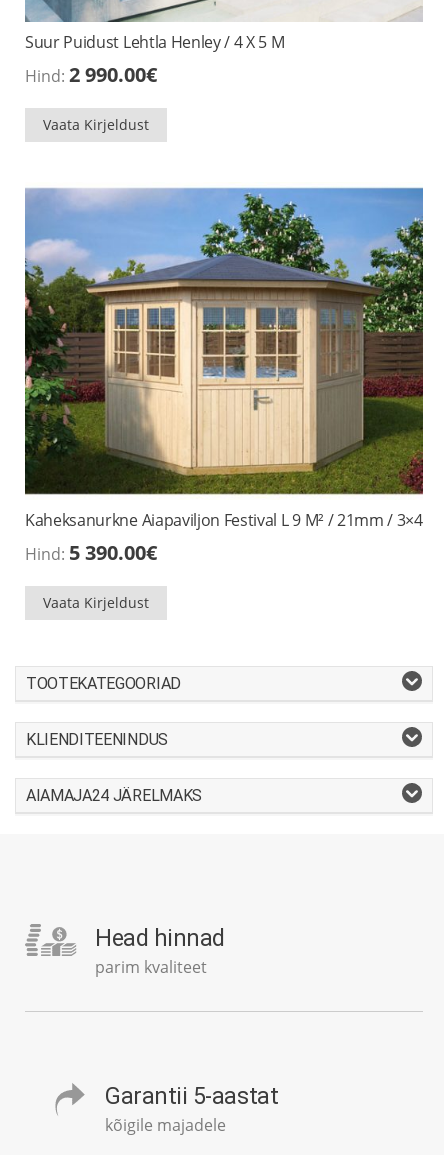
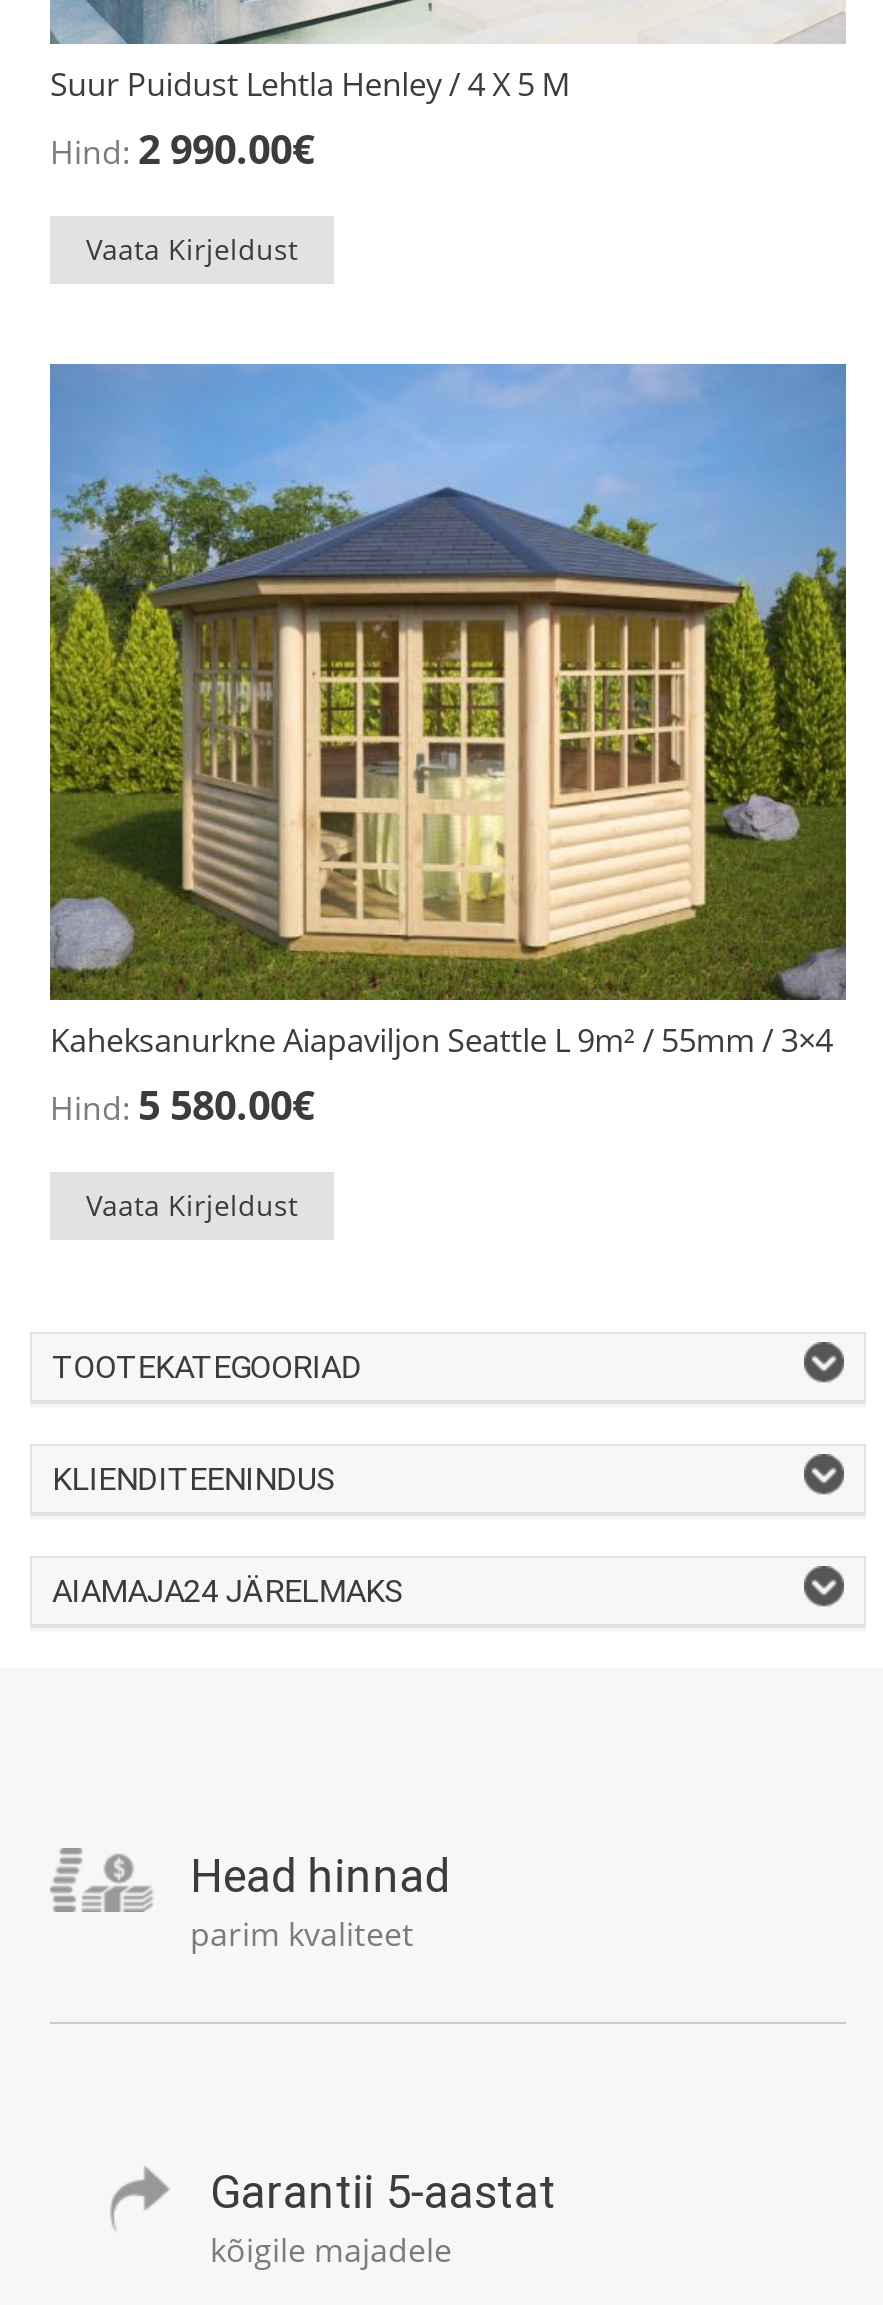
- [image]
- Kaheksanurkne Aiapaviljon Festival L 9 M² / 21mm / 3×4
- Hind: 5 390.00€
+ [image]
+ Kaheksanurkne Aiapaviljon Seattle L 9m² / 55mm / 3×4
+ Hind: 5 580.00€
